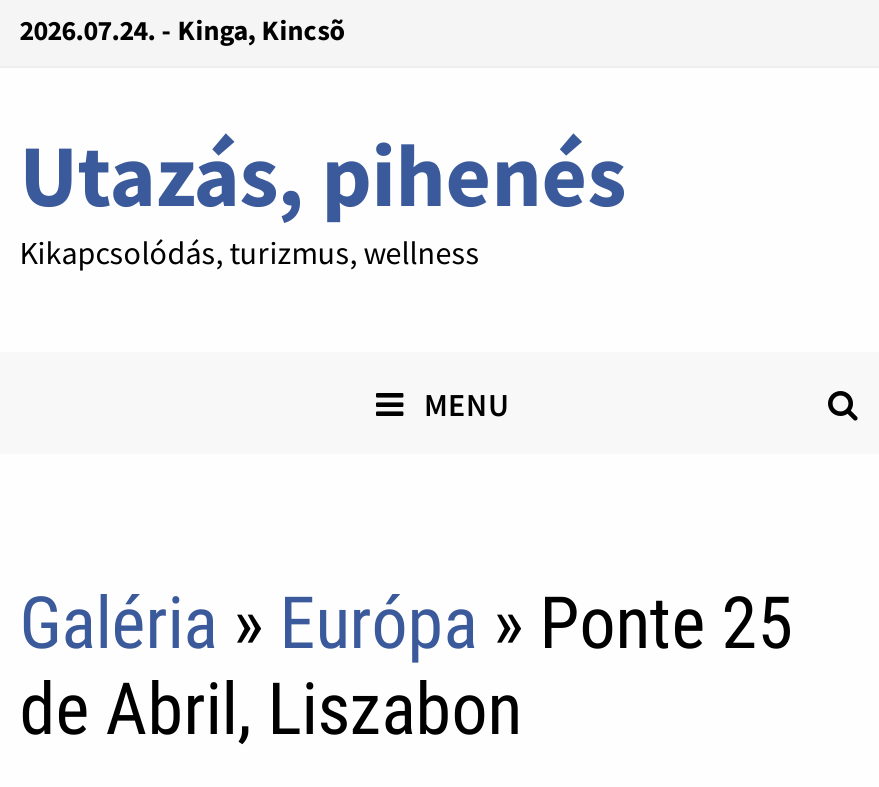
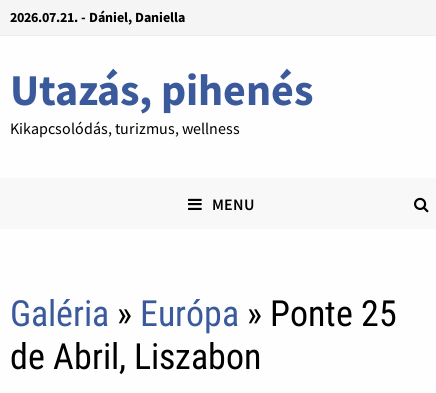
- 2026.07.24. - Kinga, Kincsõ
+ 2026.07.21. - Dániel, Daniella
